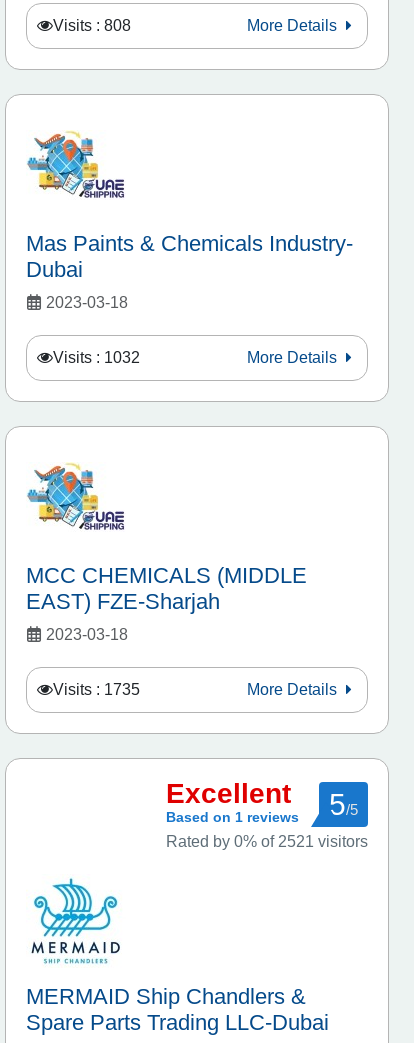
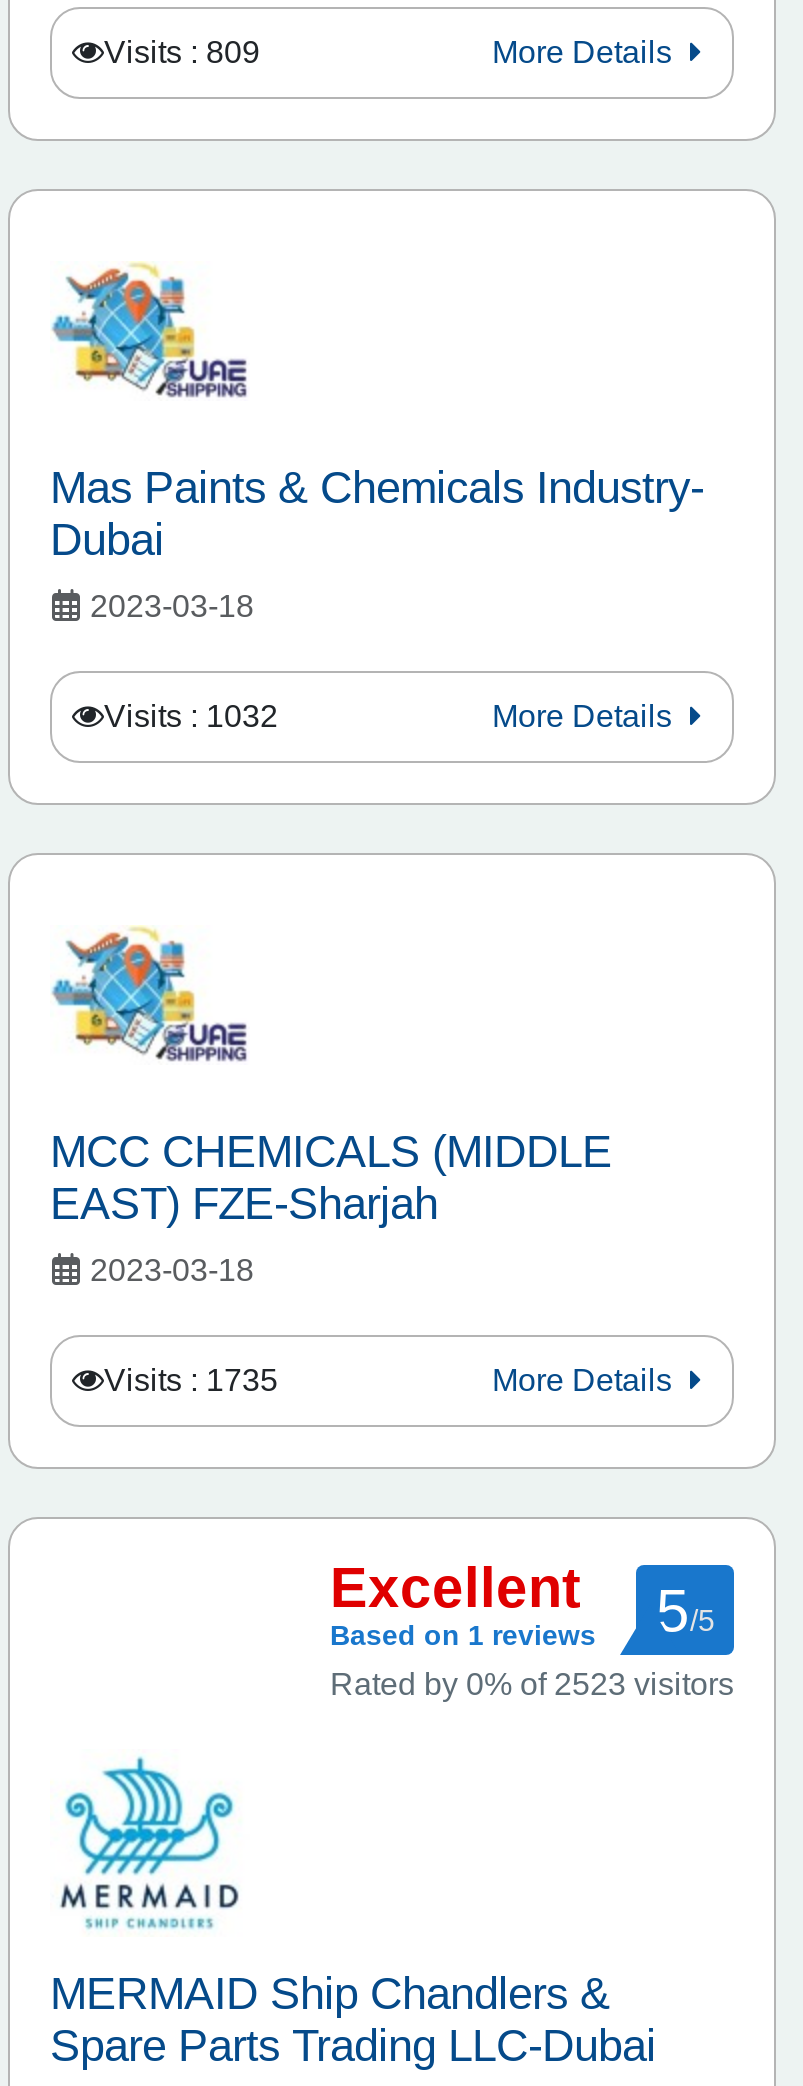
- Visits : 808
+ Visits : 809

- Rated by 0% of 2521 visitors
+ Rated by 0% of 2523 visitors
